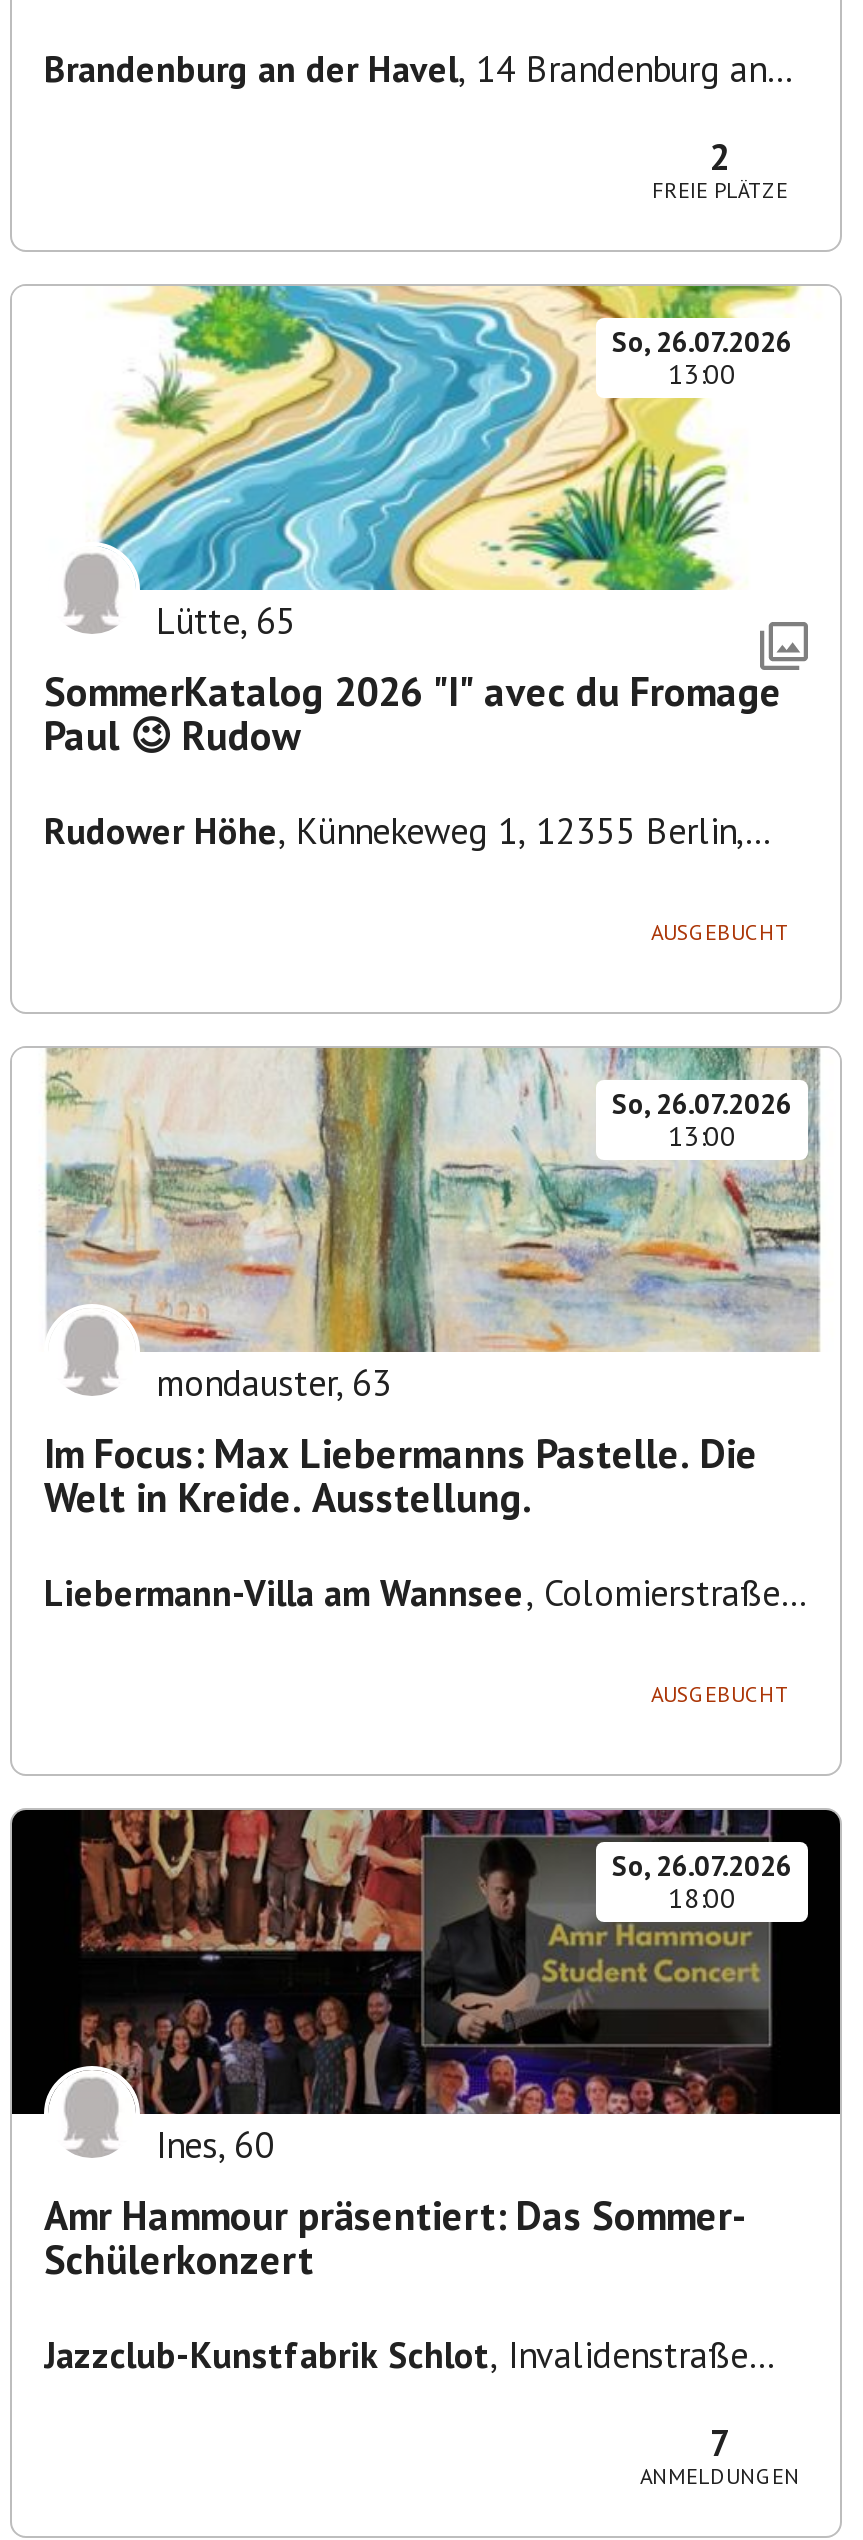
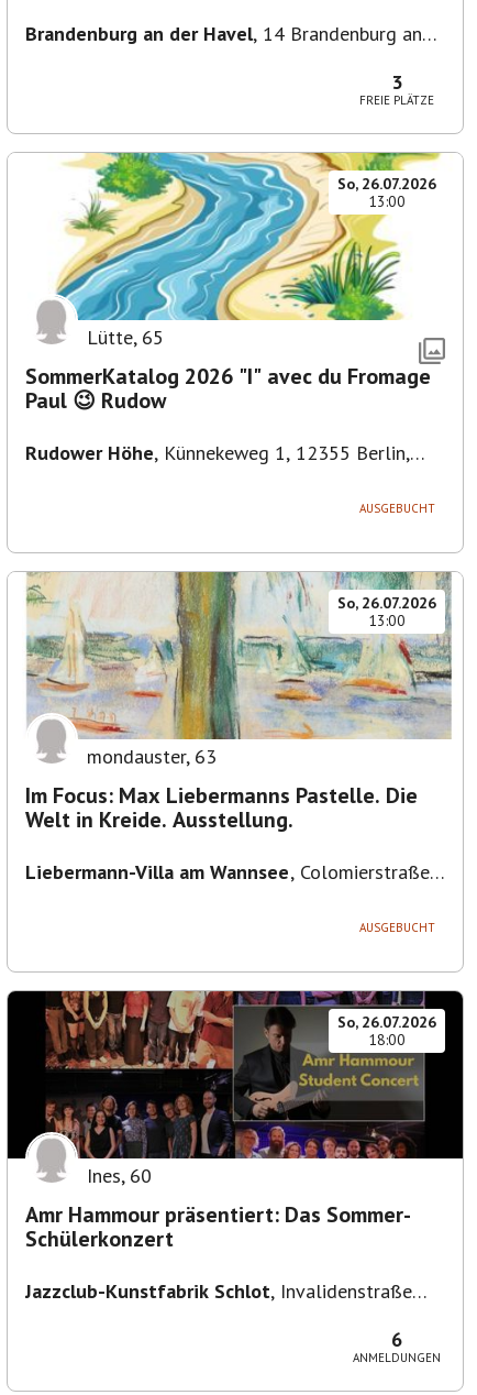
- 2
+ 3

- 7
+ 6
